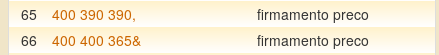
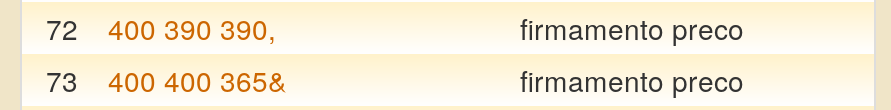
- 65 400 390 390,
+ 72 400 390 390,

- 66 400 400 365&
+ 73 400 400 365&
